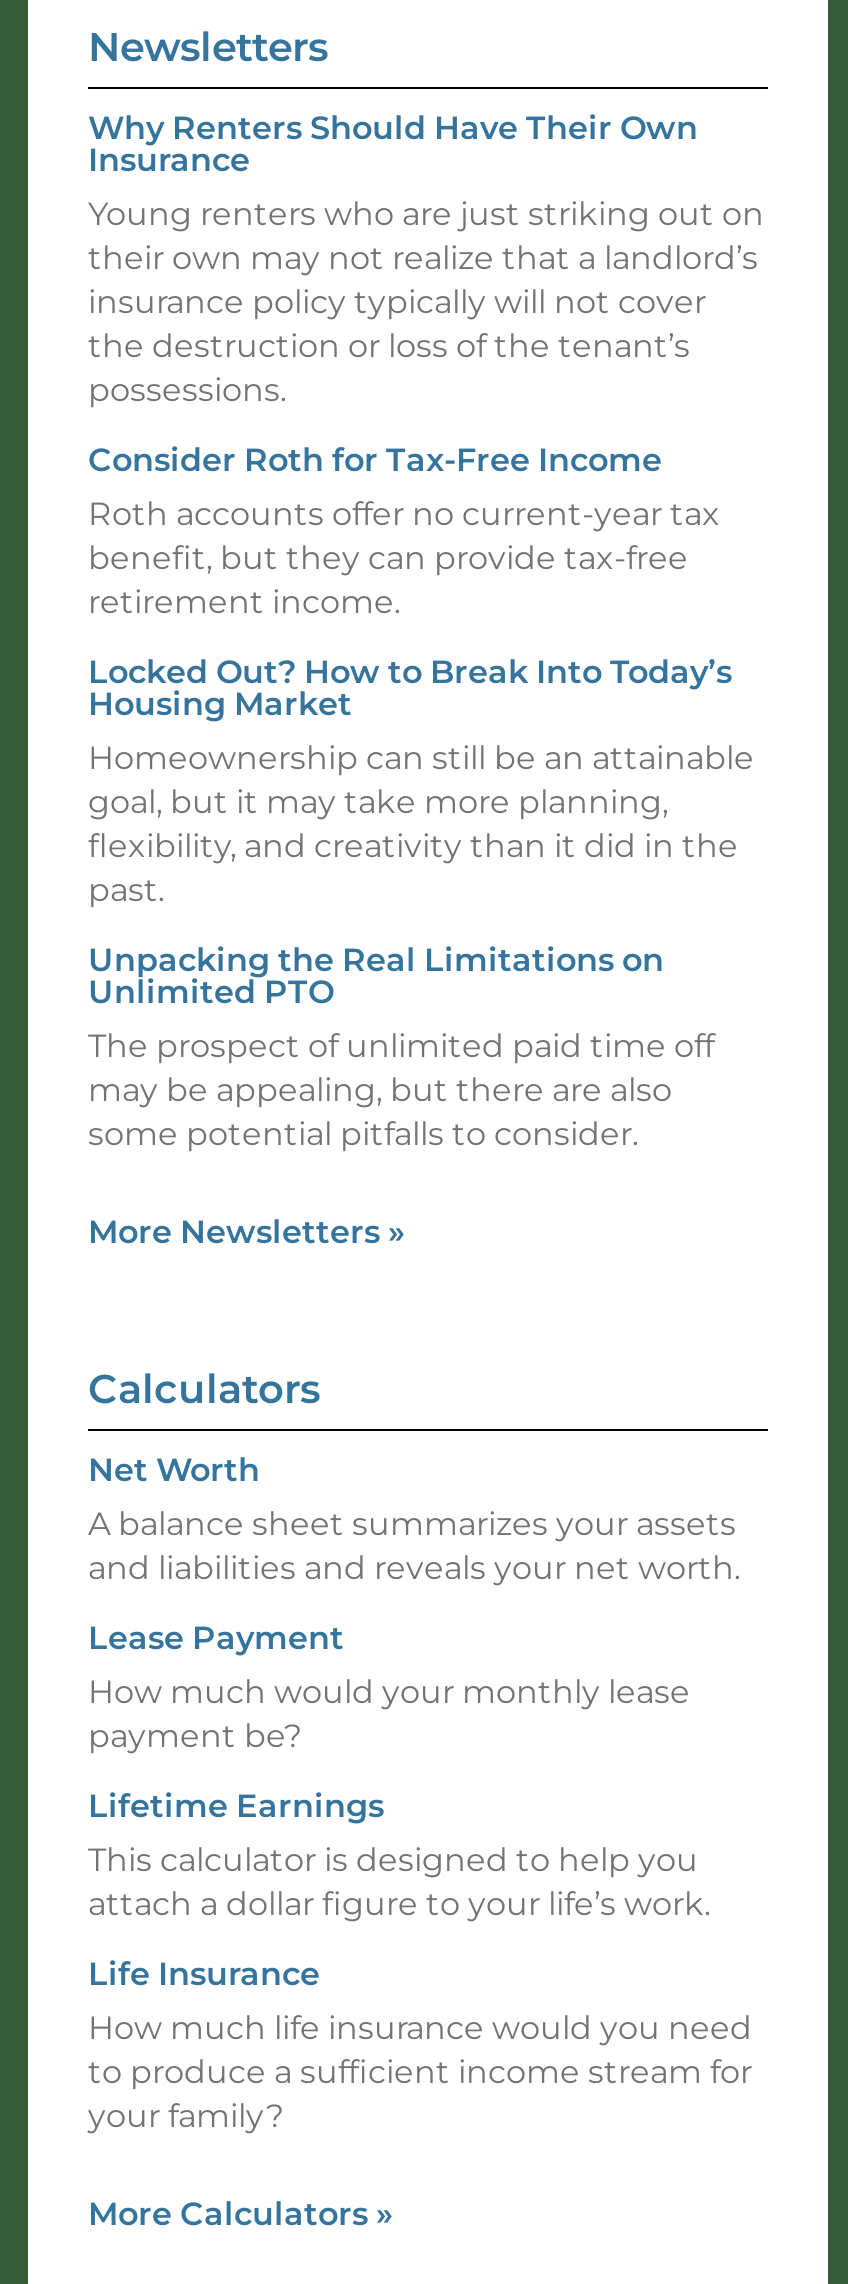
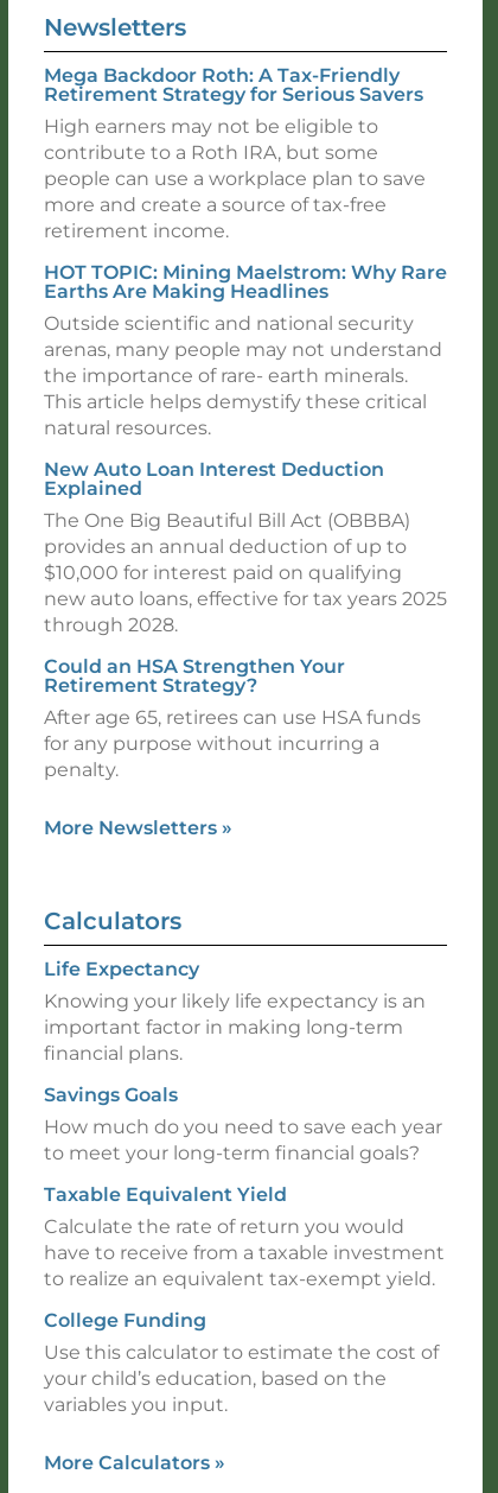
- Why Renters Should Have Their Own
- Insurance
- Young renters who are just striking out on
- their own may not realize that a landlord’s
- insurance policy typically will not cover
- the destruction or loss of the tenant’s
- possessions.
- Consider Roth for Tax-Free Income
- Roth accounts offer no current-year tax
- benefit, but they can provide tax-free
+ Mega Backdoor Roth: A Tax-Friendly
+ Retirement Strategy for Serious Savers
+ High earners may not be eligible to
+ contribute to a Roth IRA, but some
+ people can use a workplace plan to save
+ more and create a source of tax-free

moved up: retirement income.

- Locked Out? How to Break Into Today’s
- Housing Market
- Homeownership can still be an attainable
- goal, but it may take more planning,
- flexibility, and creativity than it did in the
- past.
- Unpacking the Real Limitations on
- Unlimited PTO
- The prospect of unlimited paid time off
- may be appealing, but there are also
- some potential pitfalls to consider.
+ HOT TOPIC: Mining Maelstrom: Why Rare
+ Earths Are Making Headlines
+ Outside scientific and national security
+ arenas, many people may not understand
+ the importance of rare- earth minerals.
+ This article helps demystify these critical
+ natural resources.
+ New Auto Loan Interest Deduction
+ Explained
+ The One Big Beautiful Bill Act (OBBBA)
+ provides an annual deduction of up to
+ $10,000 for interest paid on qualifying
+ new auto loans, effective for tax years 2025
+ through 2028.
+ Could an HSA Strengthen Your
+ Retirement Strategy?
+ After age 65, retirees can use HSA funds
+ for any purpose without incurring a
+ penalty.

- Net Worth
- A balance sheet summarizes your assets
- and liabilities and reveals your net worth.
+ Life Expectancy
+ Knowing your likely life expectancy is an
+ important factor in making long-term
+ financial plans.

- Lease Payment
- How much would your monthly lease
- payment be?
+ Savings Goals
+ How much do you need to save each year
+ to meet your long-term financial goals?

- Lifetime Earnings
- This calculator is designed to help you
- attach a dollar figure to your life’s work.
+ Taxable Equivalent Yield
+ Calculate the rate of return you would
+ have to receive from a taxable investment
+ to realize an equivalent tax-exempt yield.

- Life Insurance
- How much life insurance would you need
- to produce a sufficient income stream for
- your family?
+ College Funding
+ Use this calculator to estimate the cost of
+ your child’s education, based on the
+ variables you input.
